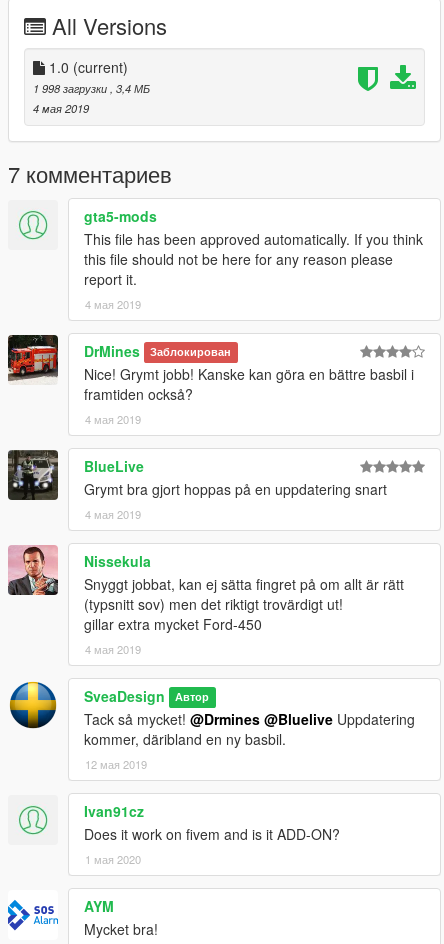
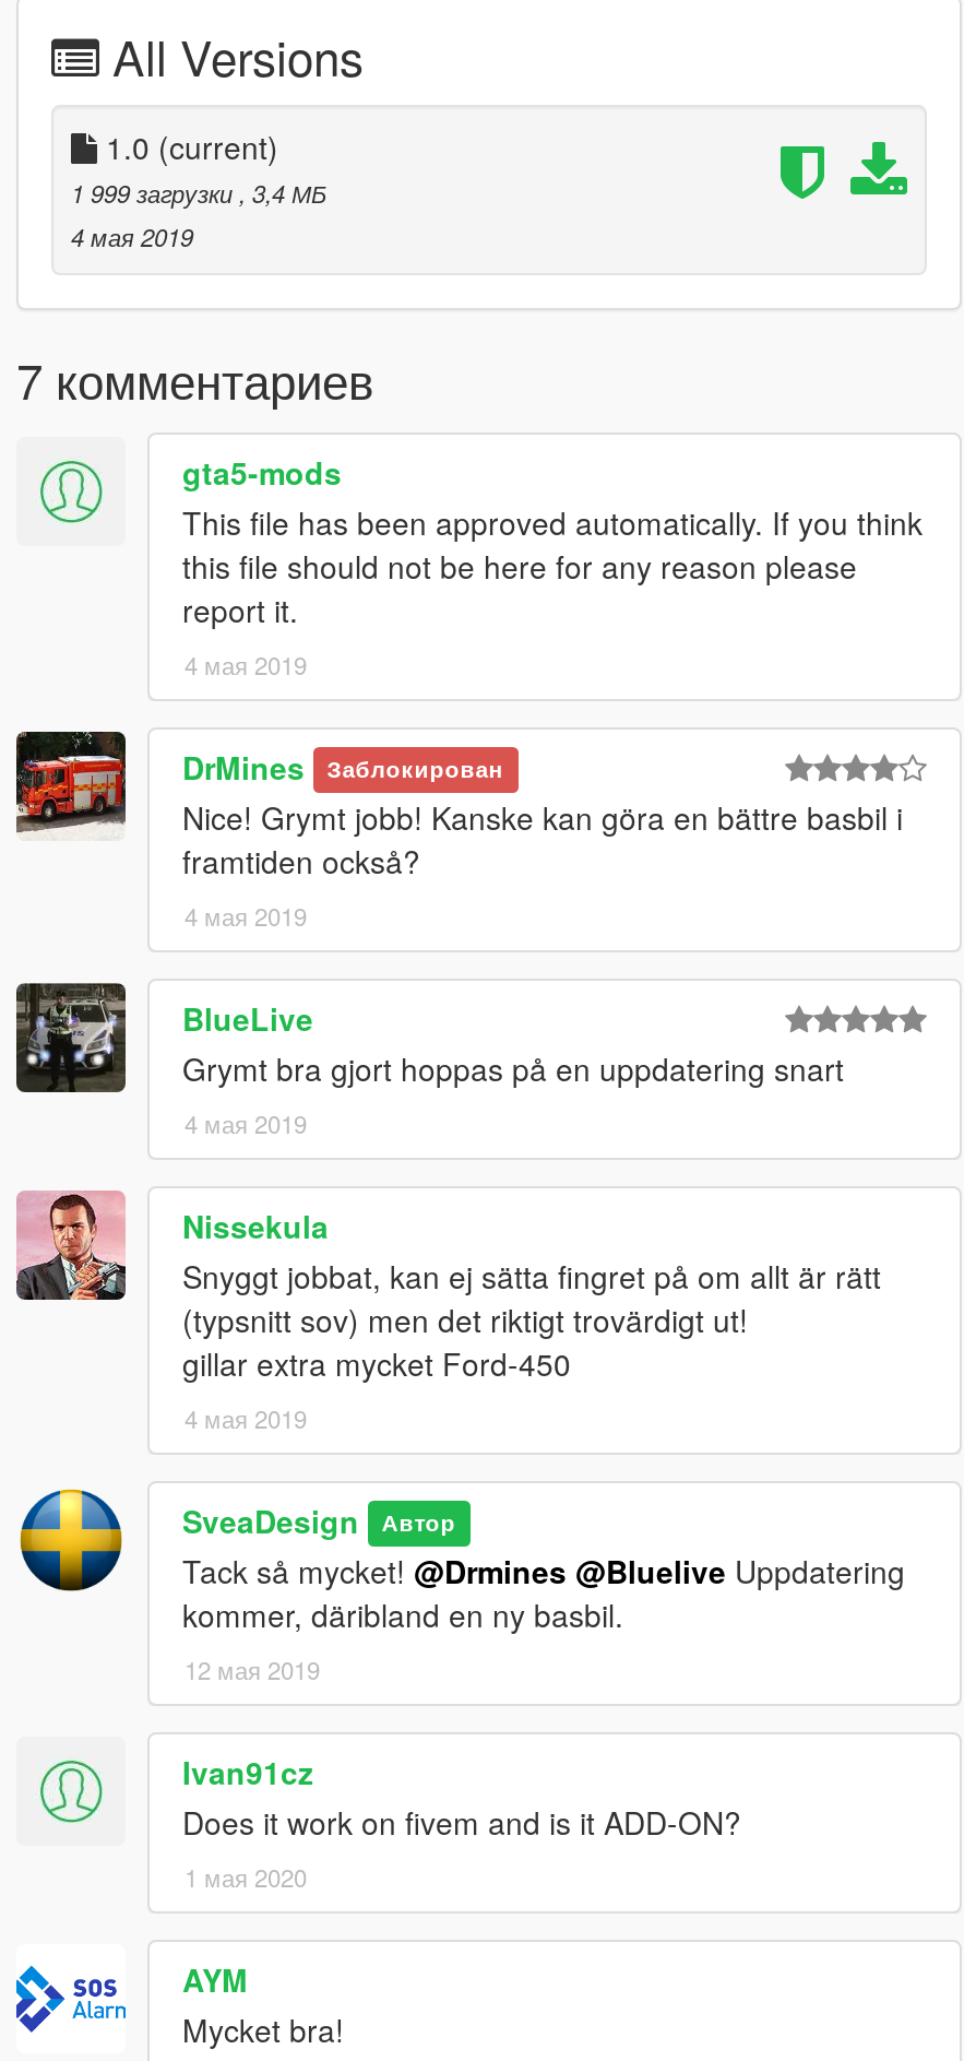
- 1 998 загрузки, 3,4 МБ
+ 1 999 загрузки, 3,4 МБ
